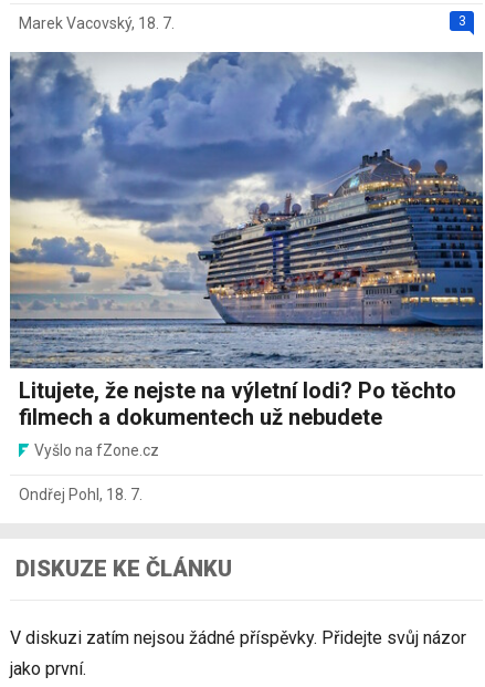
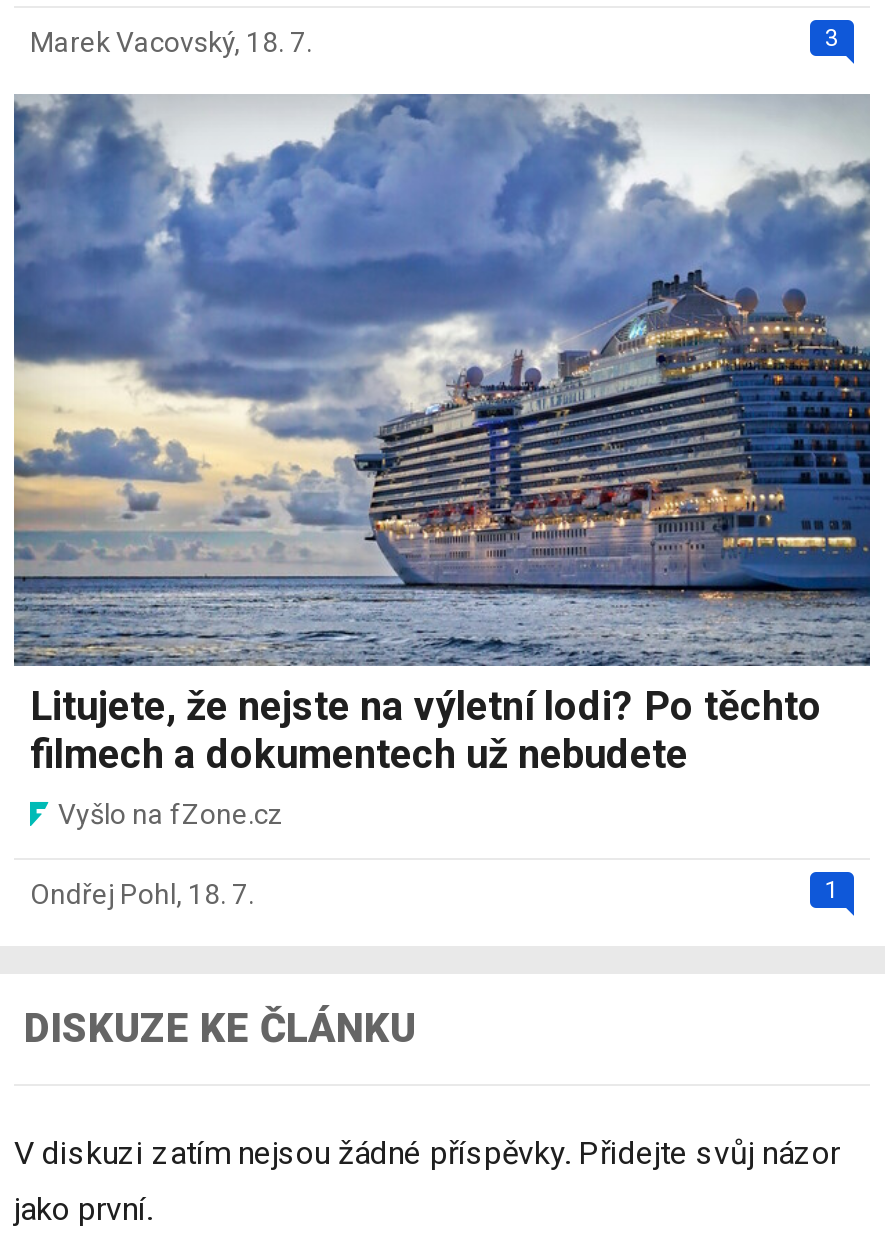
+ 1
